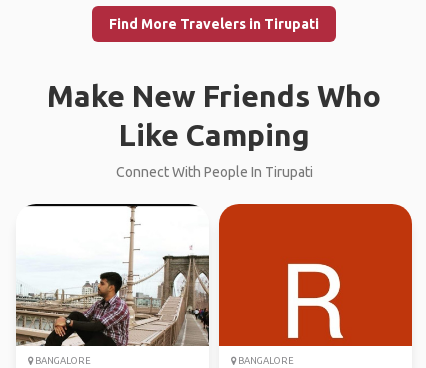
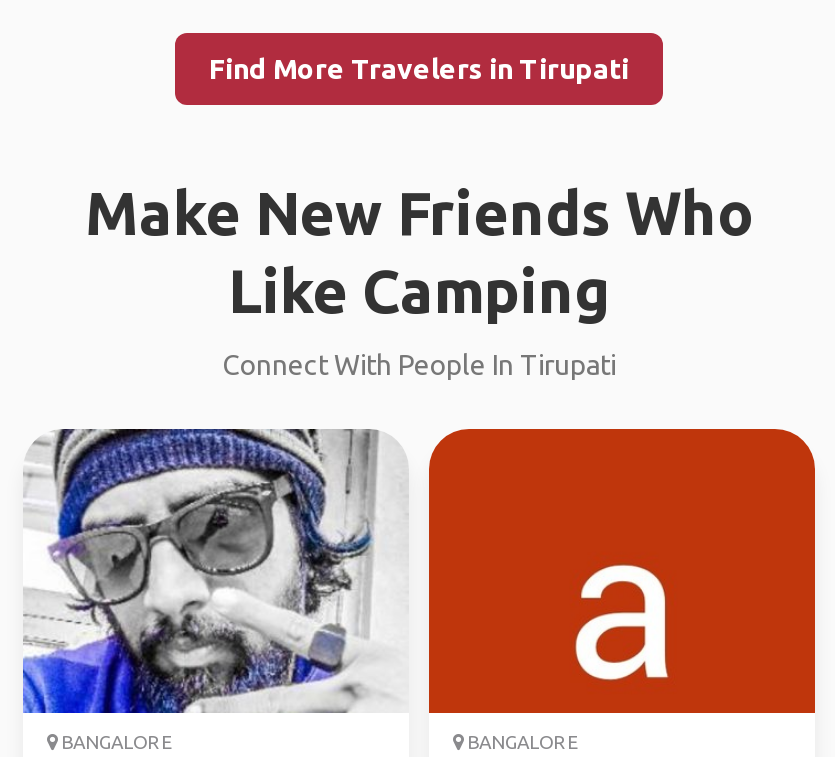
- [image]
+ [image]

- [image]
+ [image]
